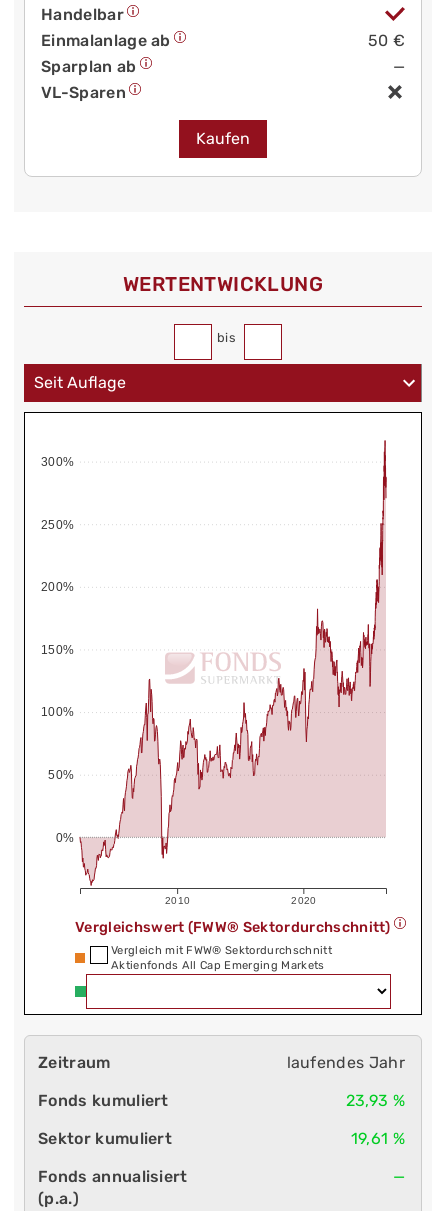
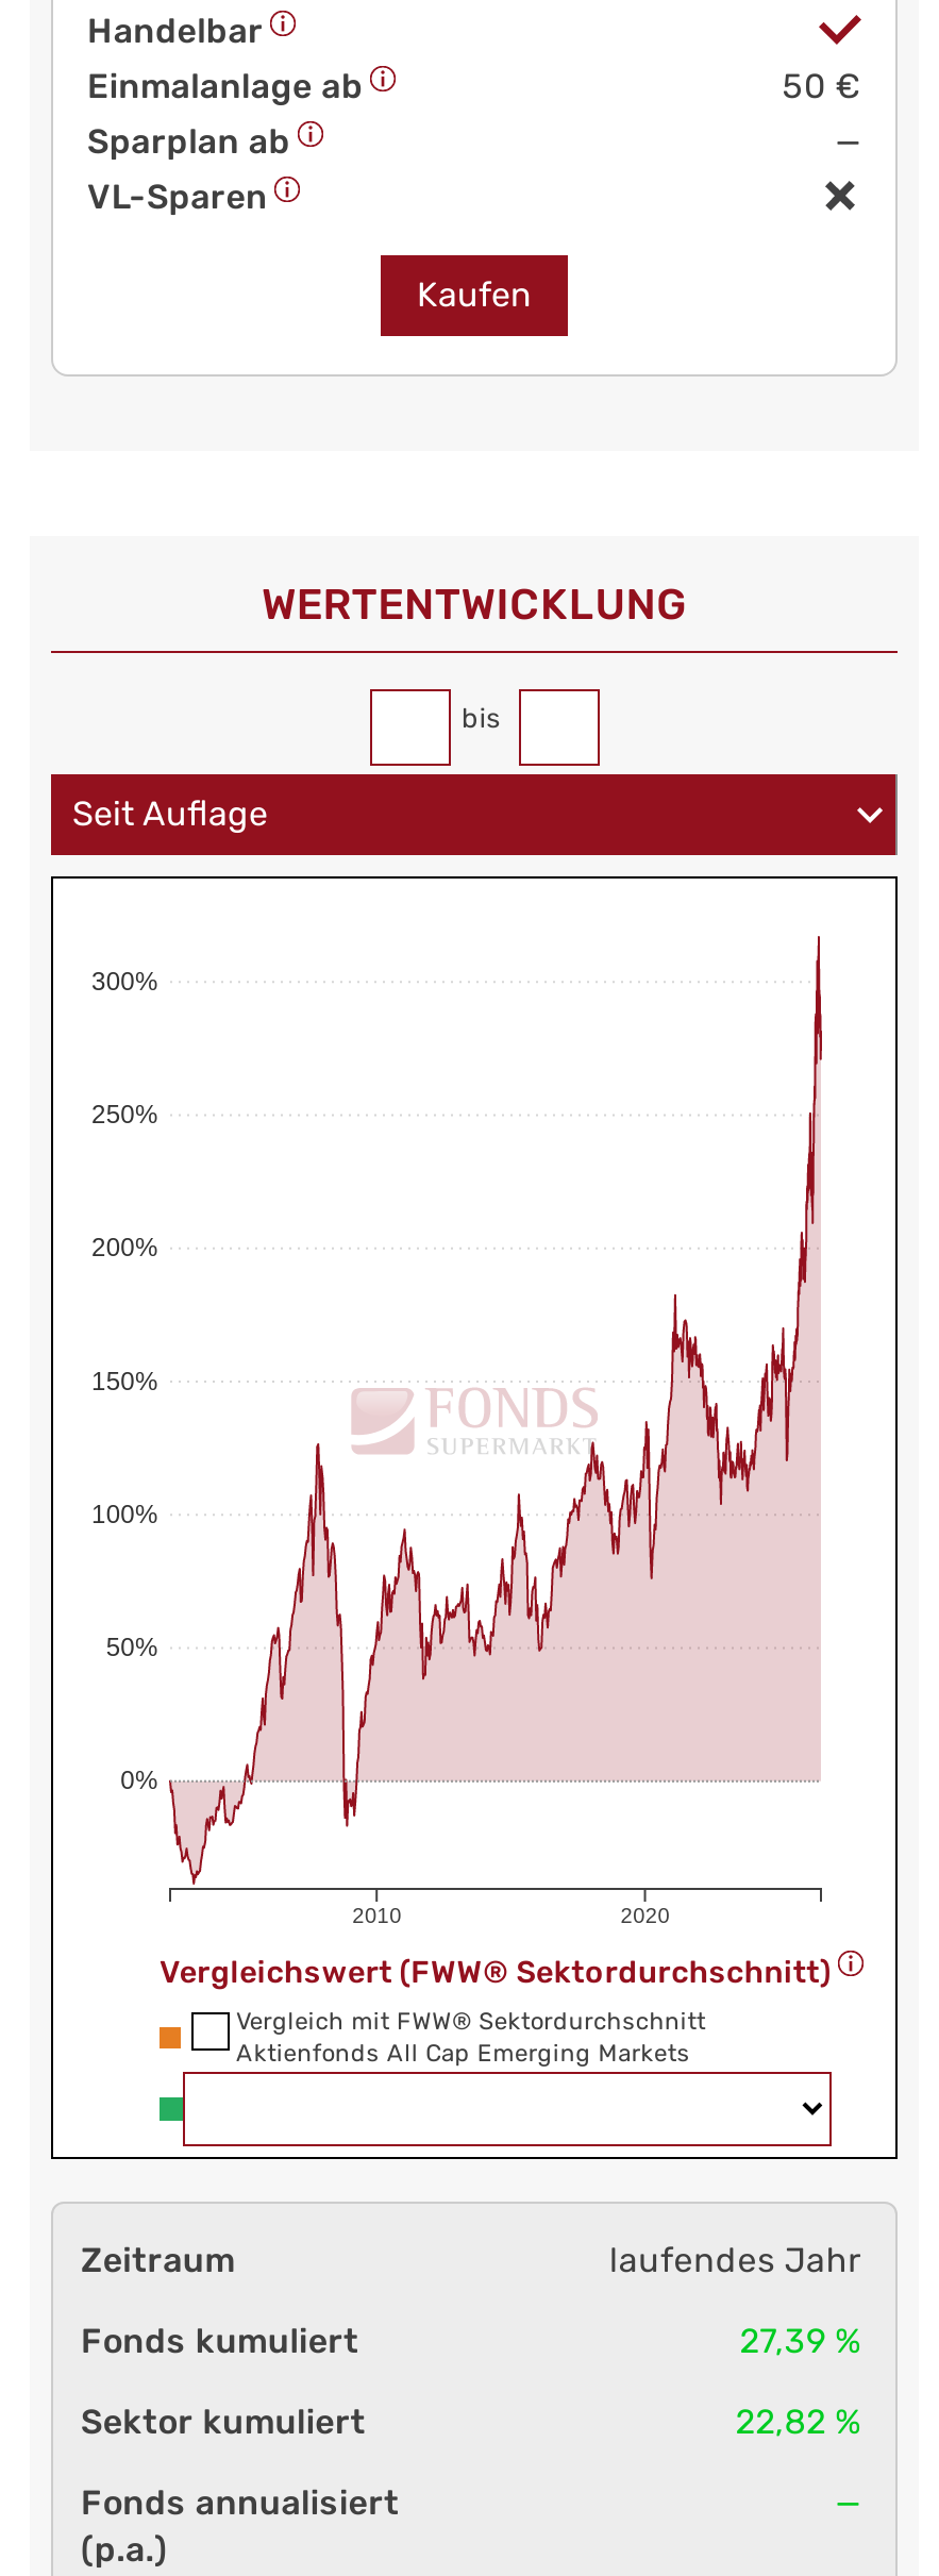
- 23,93 %
+ 27,39 %

- 19,61 %
+ 22,82 %
